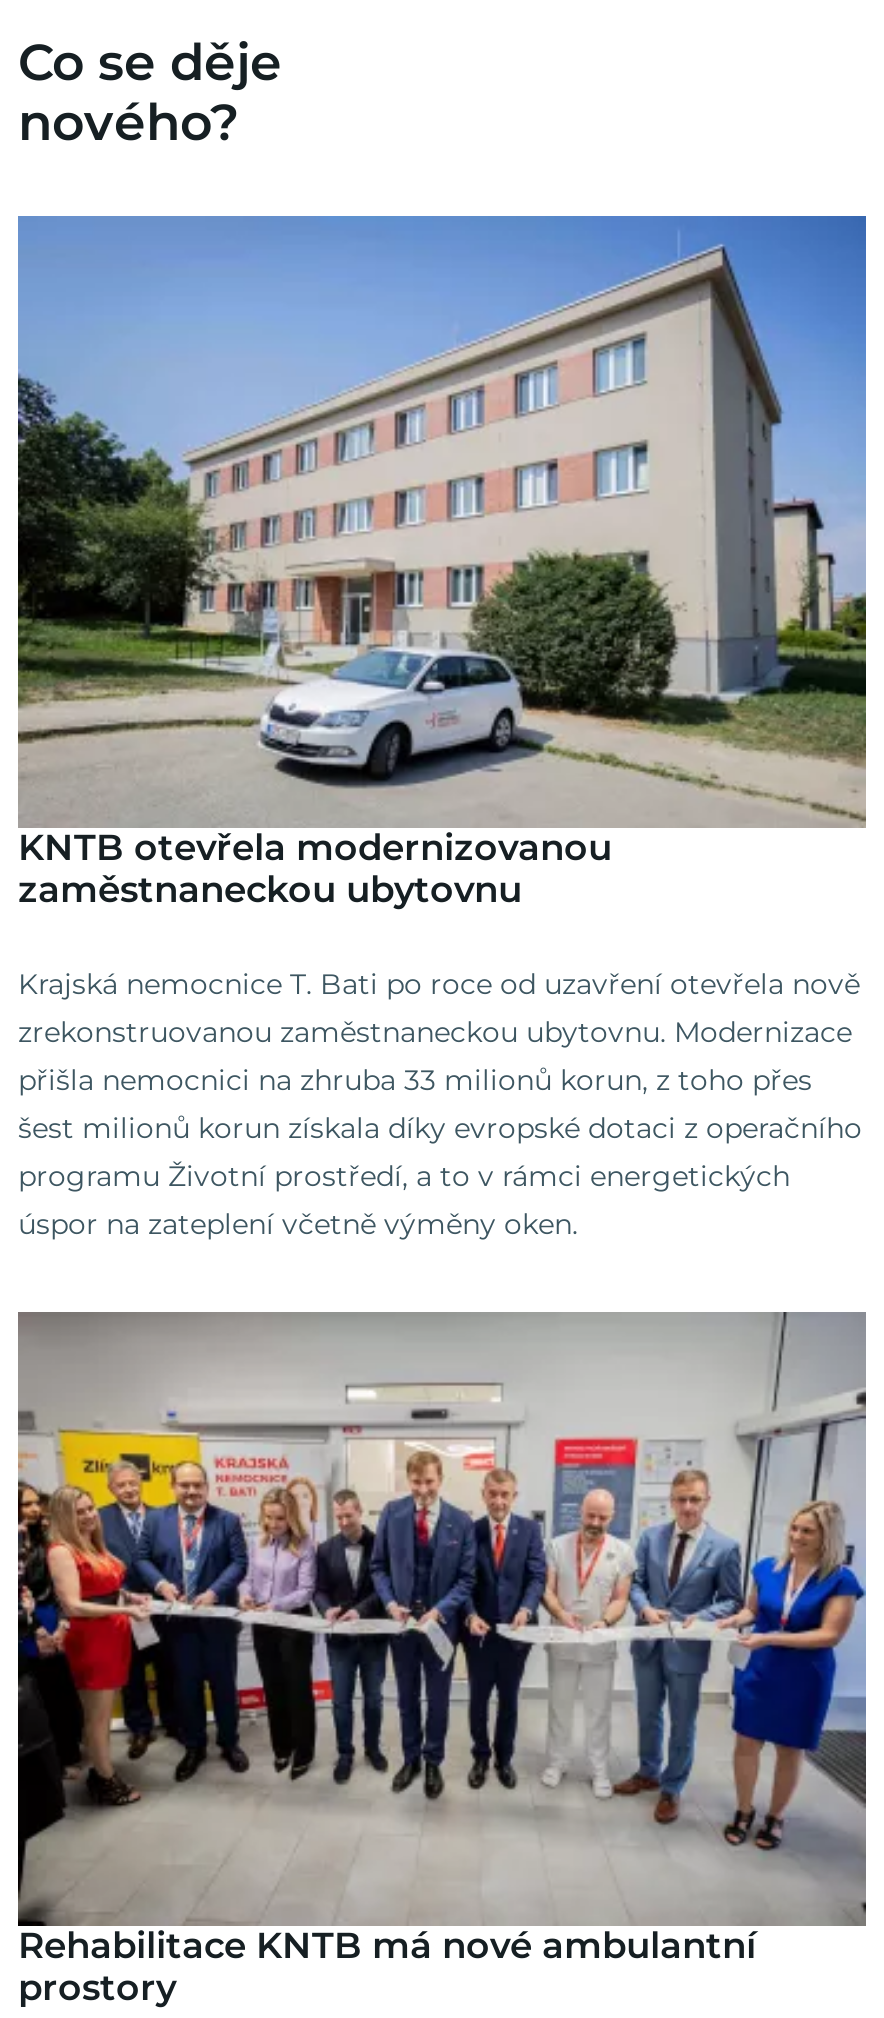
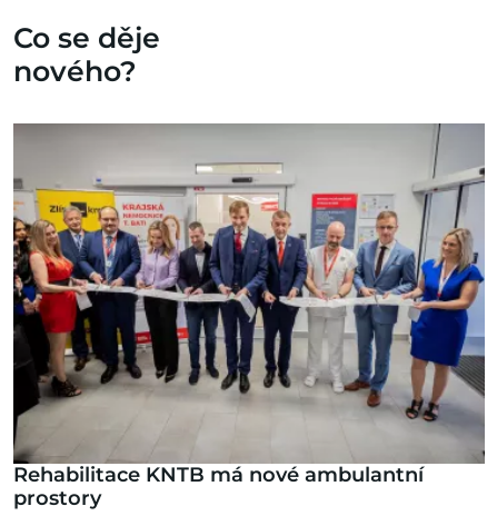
- [image]
- KNTB otevřela modernizovanou
- zaměstnaneckou ubytovnu
- Krajská nemocnice T. Bati po roce od uzavření otevřela nově
- zrekonstruovanou zaměstnaneckou ubytovnu. Modernizace
- přišla nemocnici na zhruba 33 milionů korun, z toho přes
- šest milionů korun získala díky evropské dotaci z operačního
- programu Životní prostředí, a to v rámci energetických
- úspor na zateplení včetně výměny oken.
